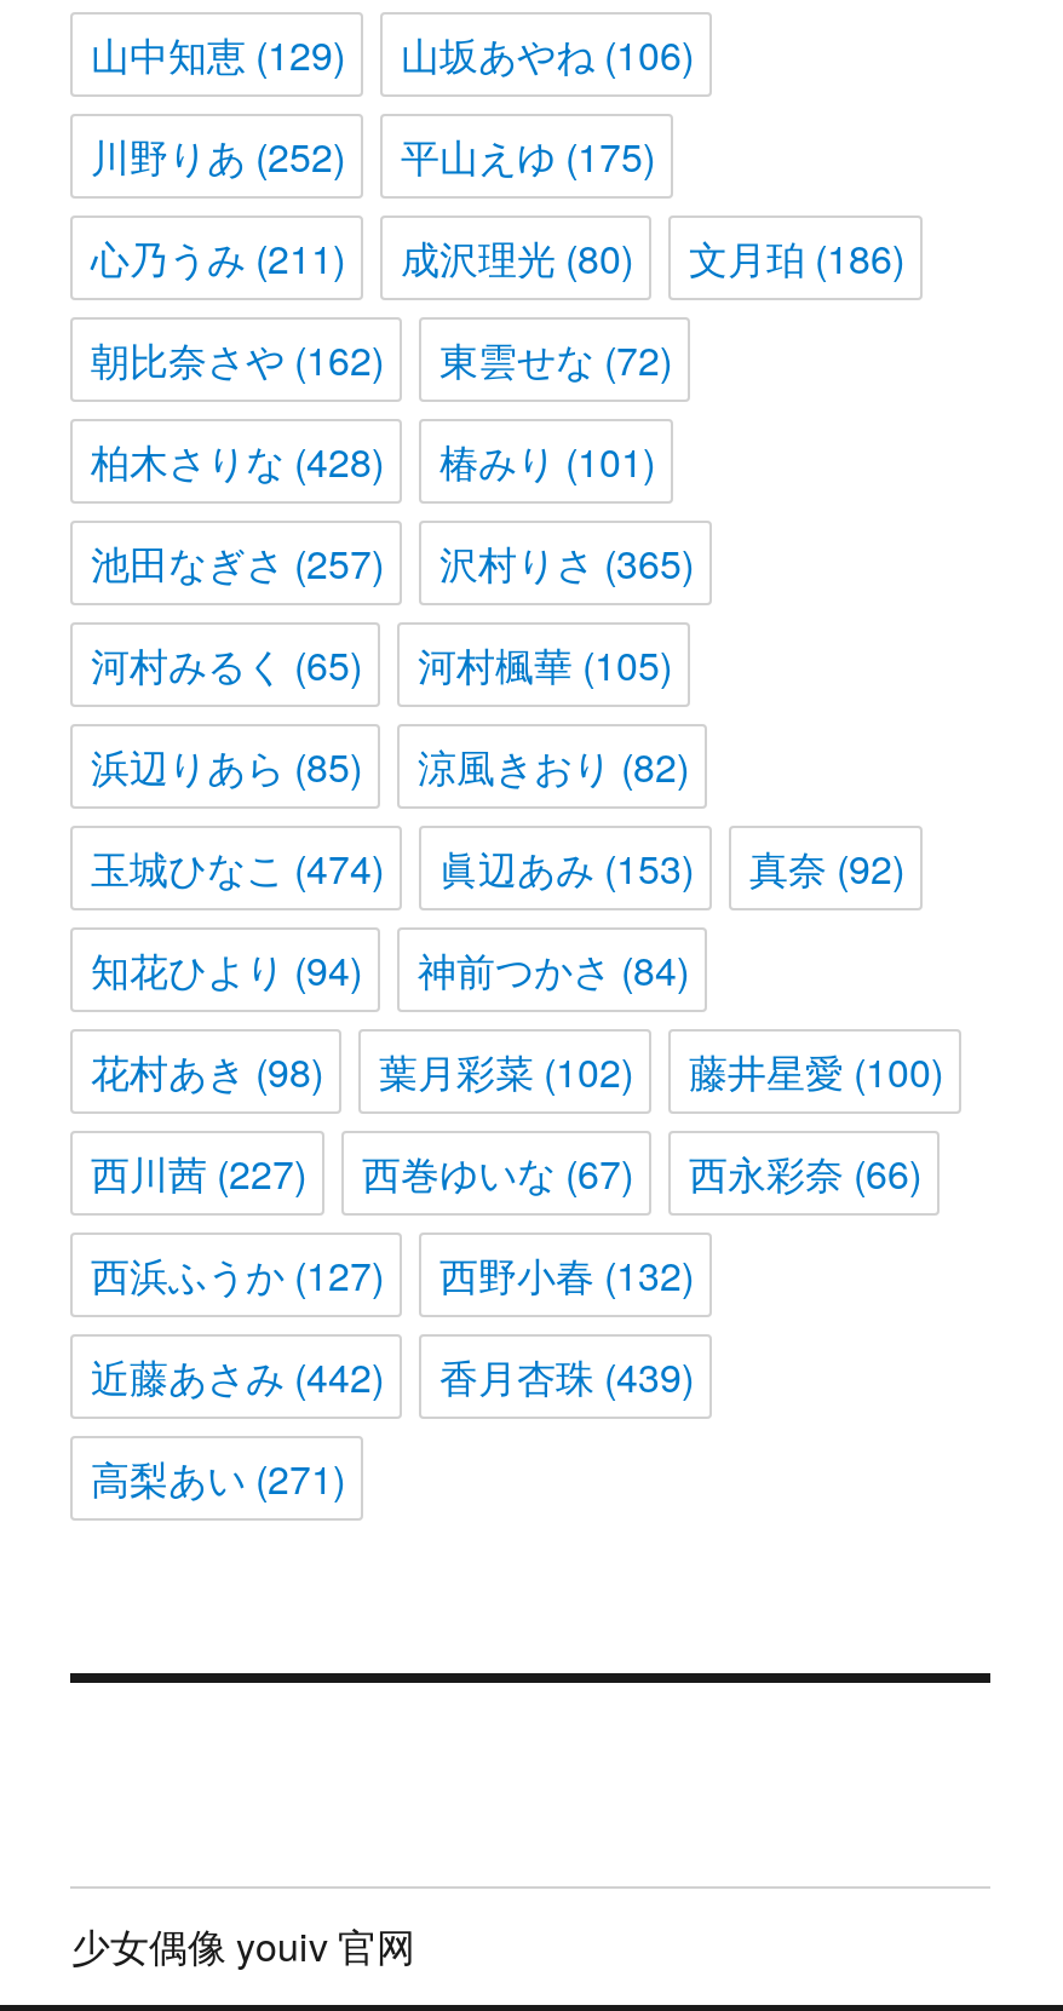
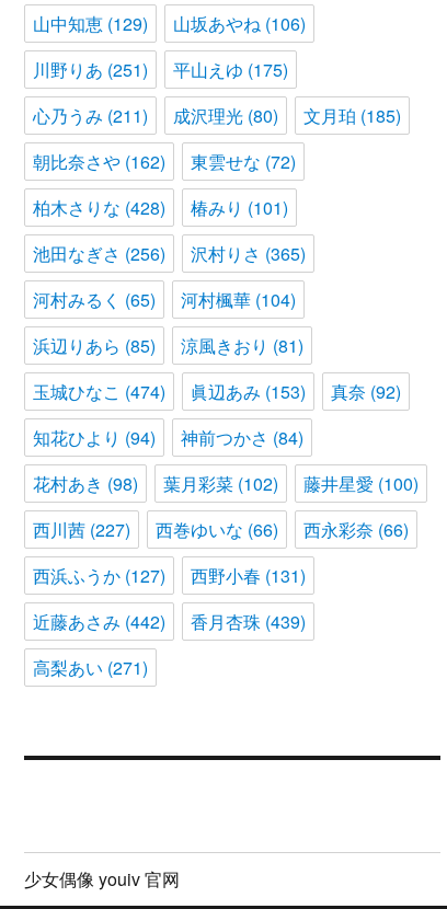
- 川野りあ(252) 平山えゆ(175)
+ 川野りあ(251) 平山えゆ(175)

- 心乃うみ(211) 成沢理光(80) 文月珀(186)
+ 心乃うみ(211) 成沢理光(80) 文月珀(185)

- 池田なぎさ(257) 沢村りさ(365)
+ 池田なぎさ(256) 沢村りさ(365)

- 河村みるく(65) 河村楓華(105)
+ 河村みるく(65) 河村楓華(104)

- 浜辺りあら(85) 涼風きおり(82)
+ 浜辺りあら(85) 涼風きおり(81)

- 西川茜(227) 西巻ゆいな(67) 西永彩奈(66)
+ 西川茜(227) 西巻ゆいな(66) 西永彩奈(66)

- 西浜ふうか(127) 西野小春(132)
+ 西浜ふうか(127) 西野小春(131)
